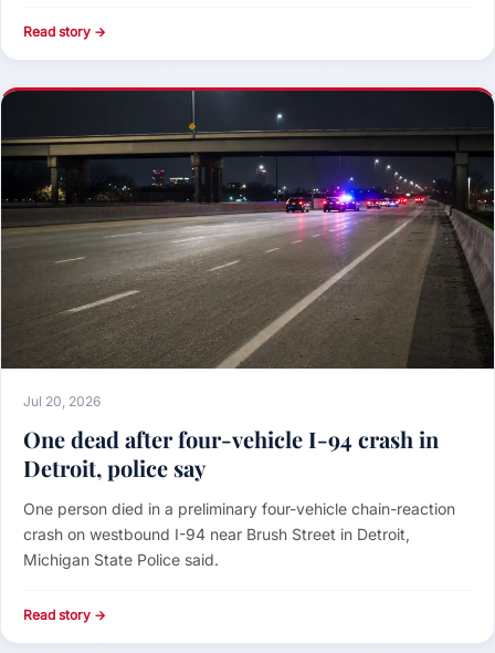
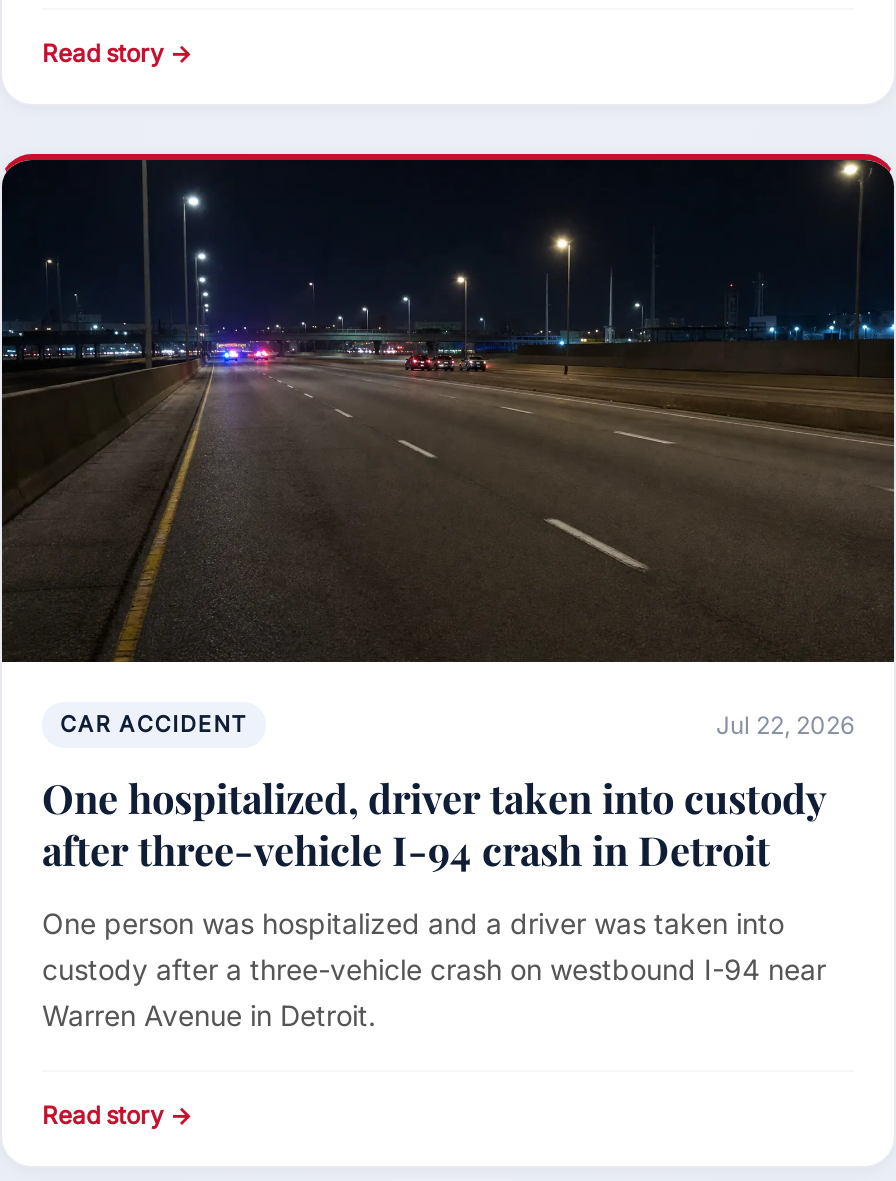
- [image]
- Jul 20, 2026
+ [image]
+ CAR ACCIDENT
+ Jul 22, 2026

- One dead after four-vehicle I-94 crash in
- Detroit, police say
+ One hospitalized, driver taken into custody
+ after three-vehicle I-94 crash in Detroit

- One person died in a preliminary four-vehicle chain-reaction
- crash on westbound I-94 near Brush Street in Detroit,
- Michigan State Police said.
+ One person was hospitalized and a driver was taken into
+ custody after a three-vehicle crash on westbound I-94 near
+ Warren Avenue in Detroit.
